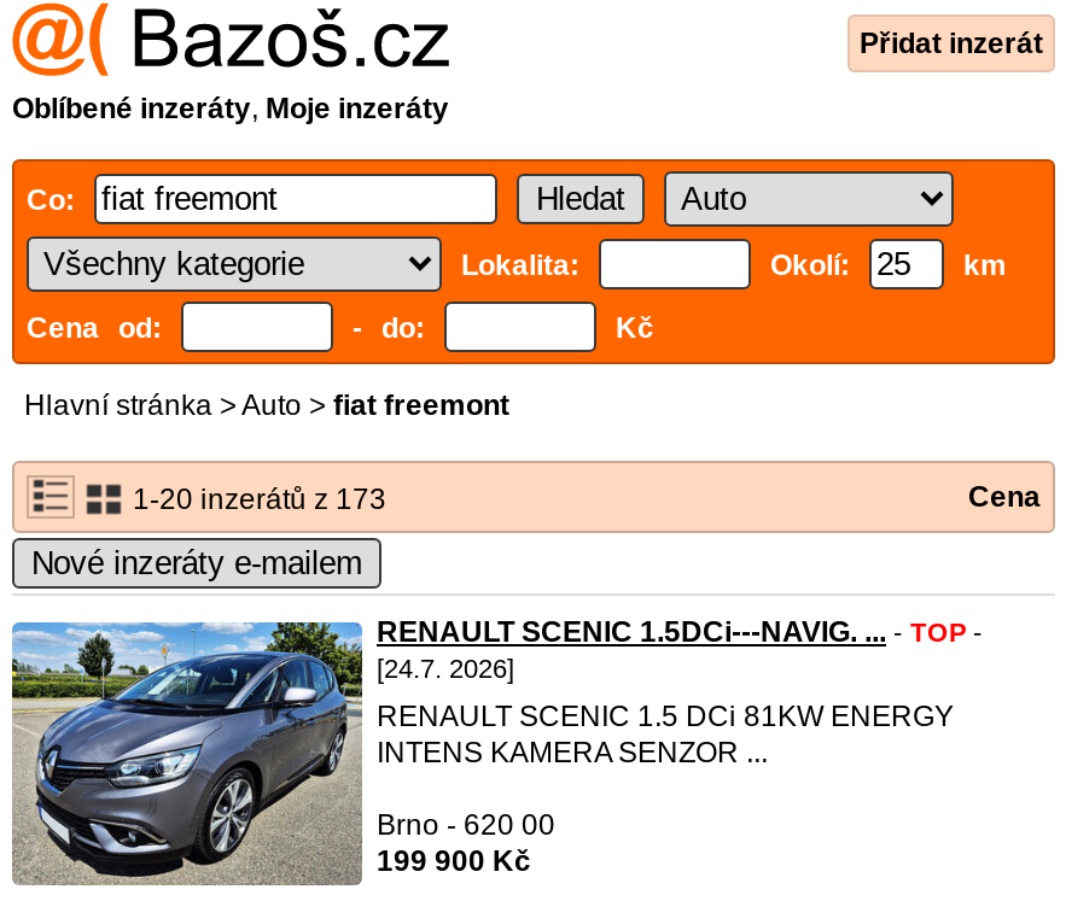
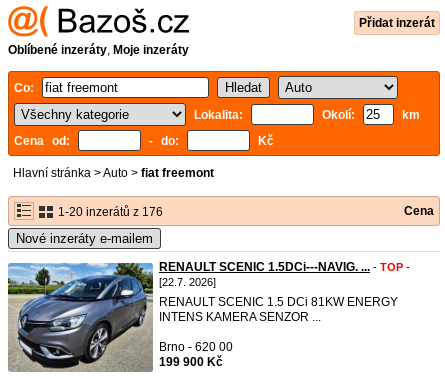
- 1-20 inzerátů z 173
+ 1-20 inzerátů z 176

- [24.7. 2026]
+ [22.7. 2026]
